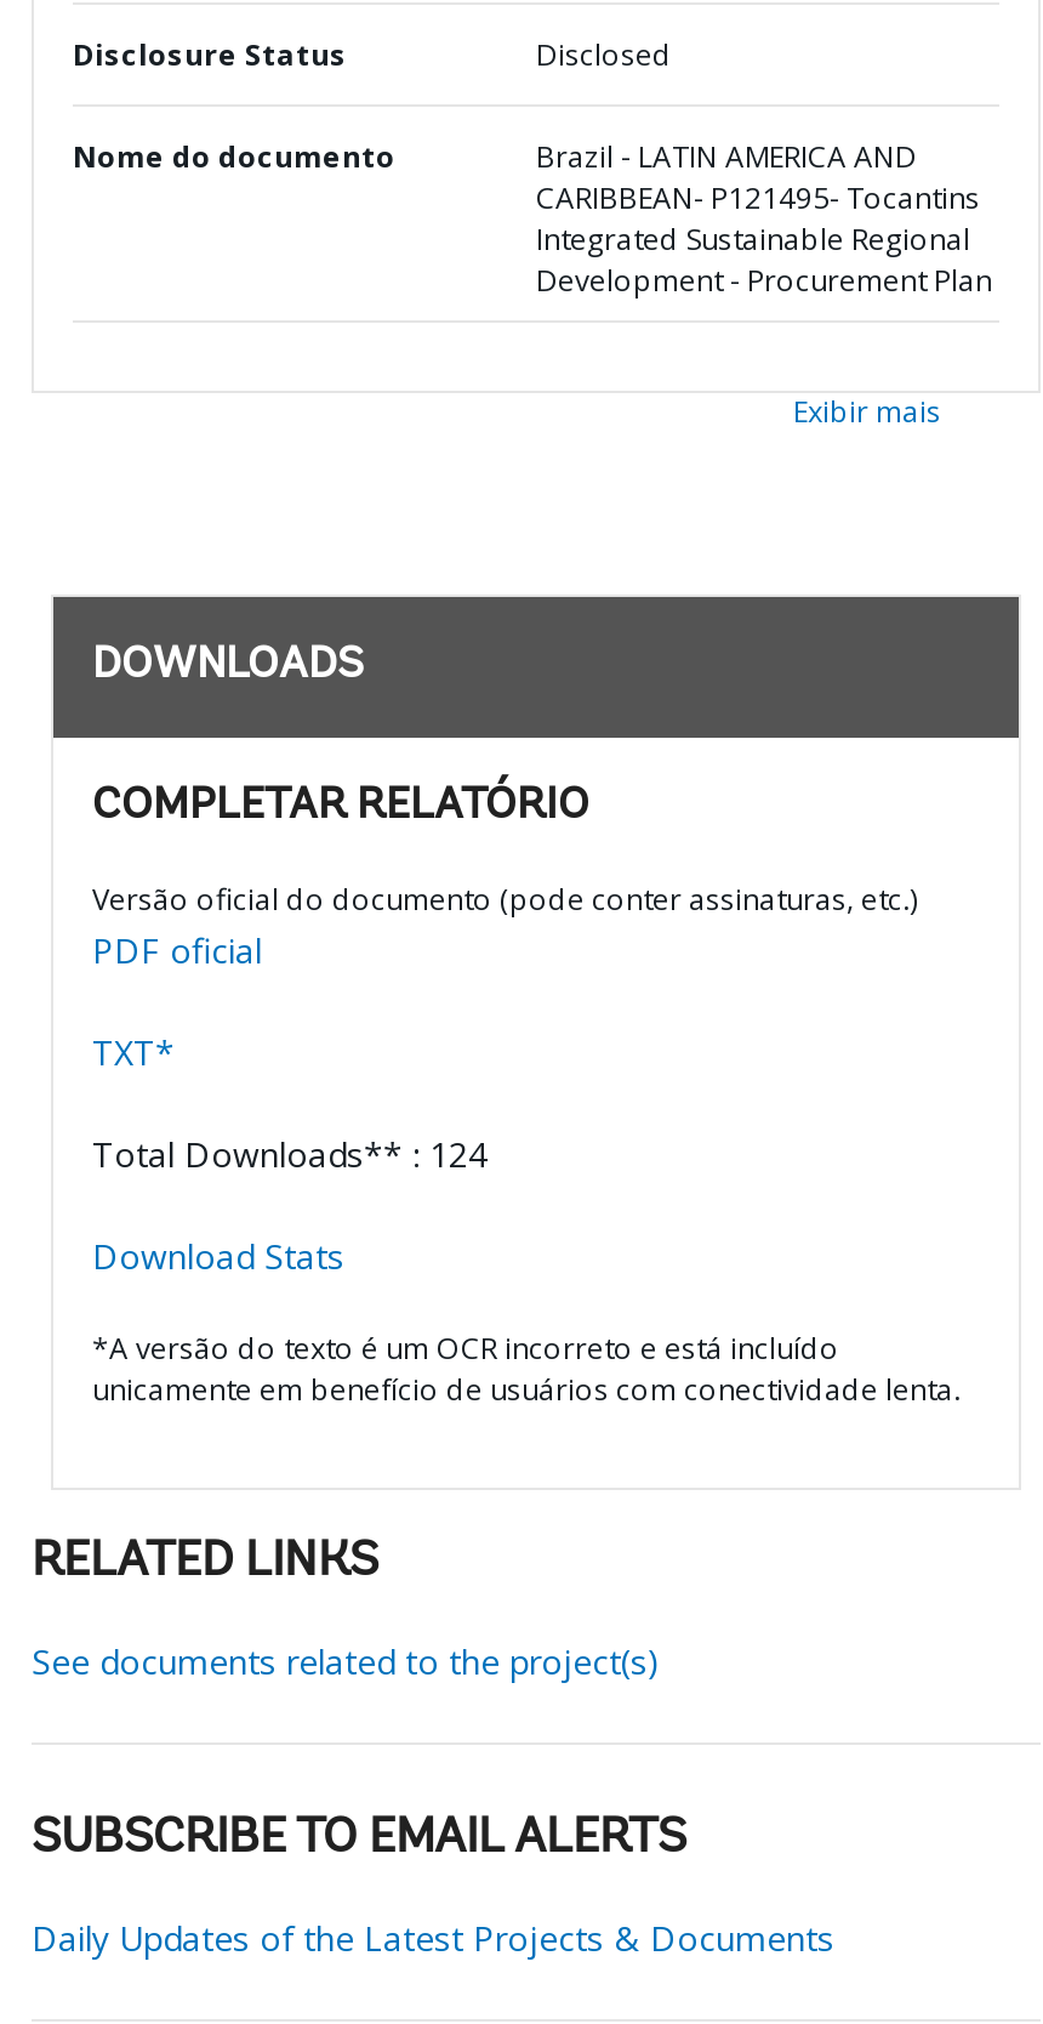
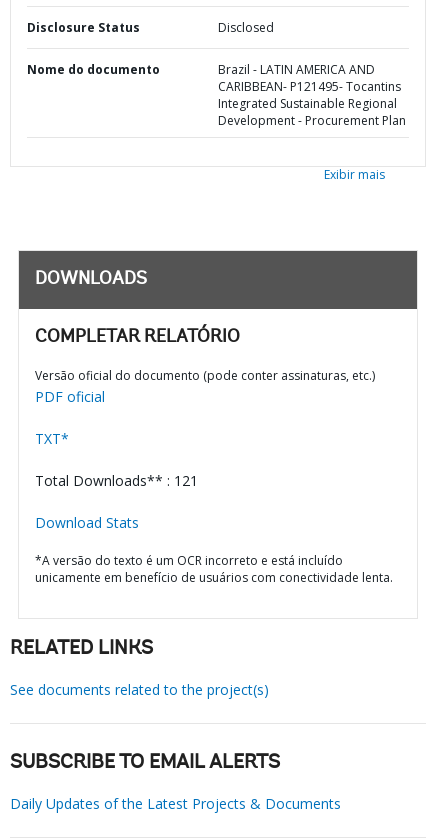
- Total Downloads** : 124
+ Total Downloads** : 121
